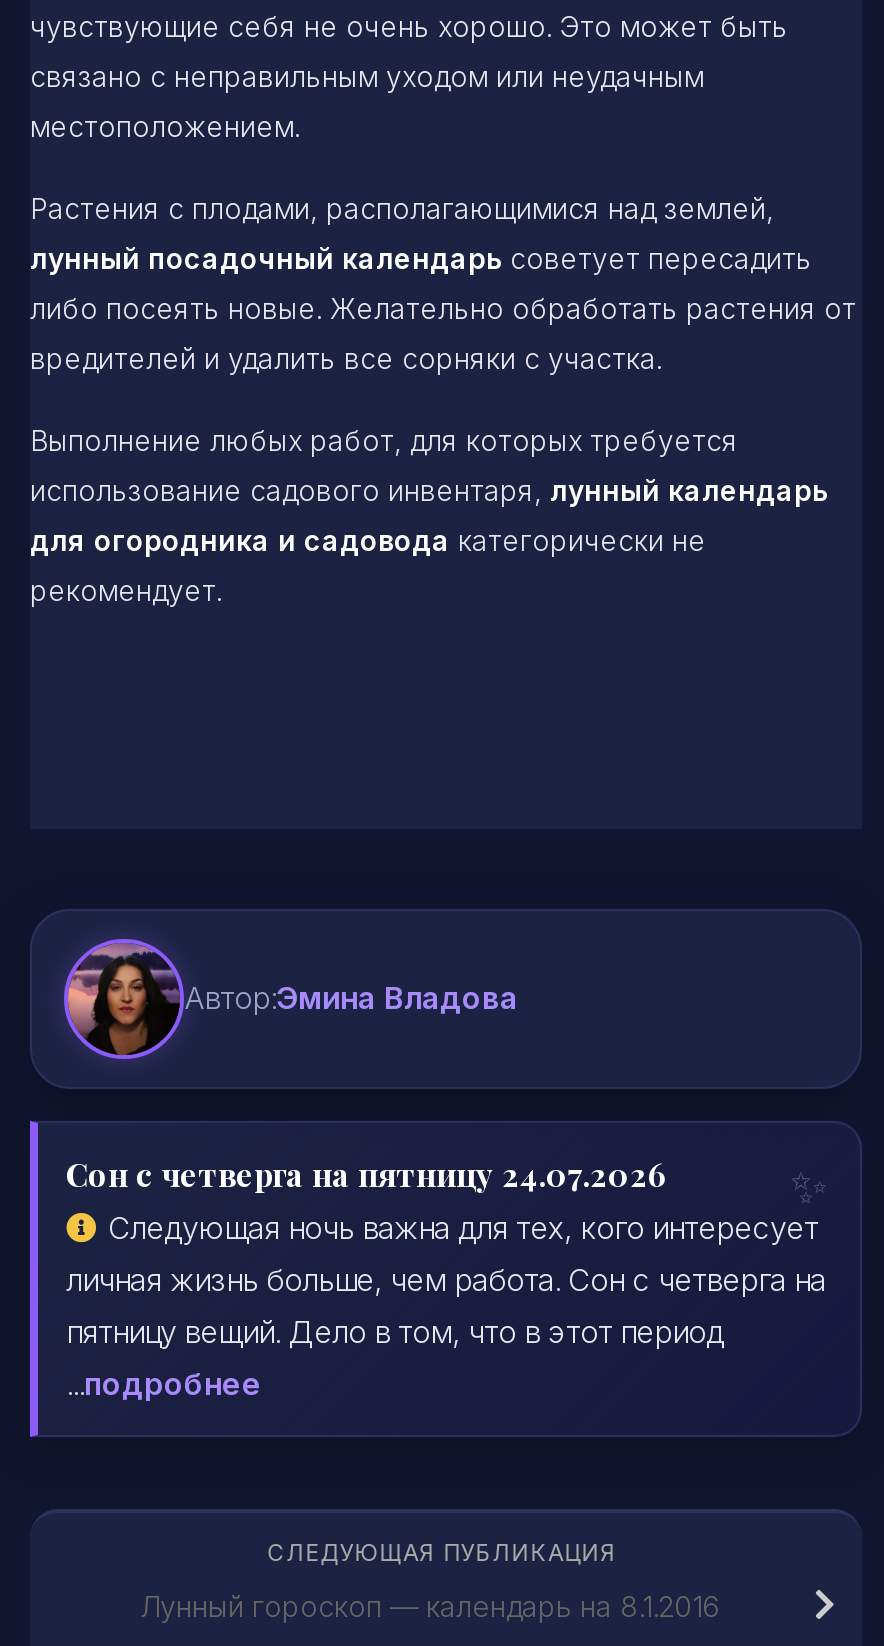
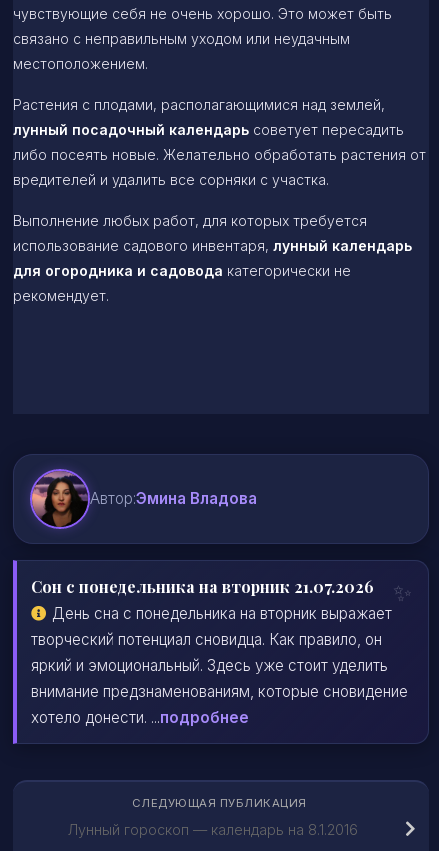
- Сон с четверга на пятницу 24.07.2026
- Следующая ночь важна для тех, кого интересует
- личная жизнь больше, чем работа. Сон с четверга на
- пятницу вещий. Дело в том, что в этот период
- ...подробнее
+ Сон с понедельника на вторник 21.07.2026
+ День сна с понедельника на вторник выражает
+ творческий потенциал сновидца. Как правило, он
+ яркий и эмоциональный. Здесь уже стоит уделить
+ внимание предзнаменованиям, которые сновидение
+ хотело донести. ...подробнее
